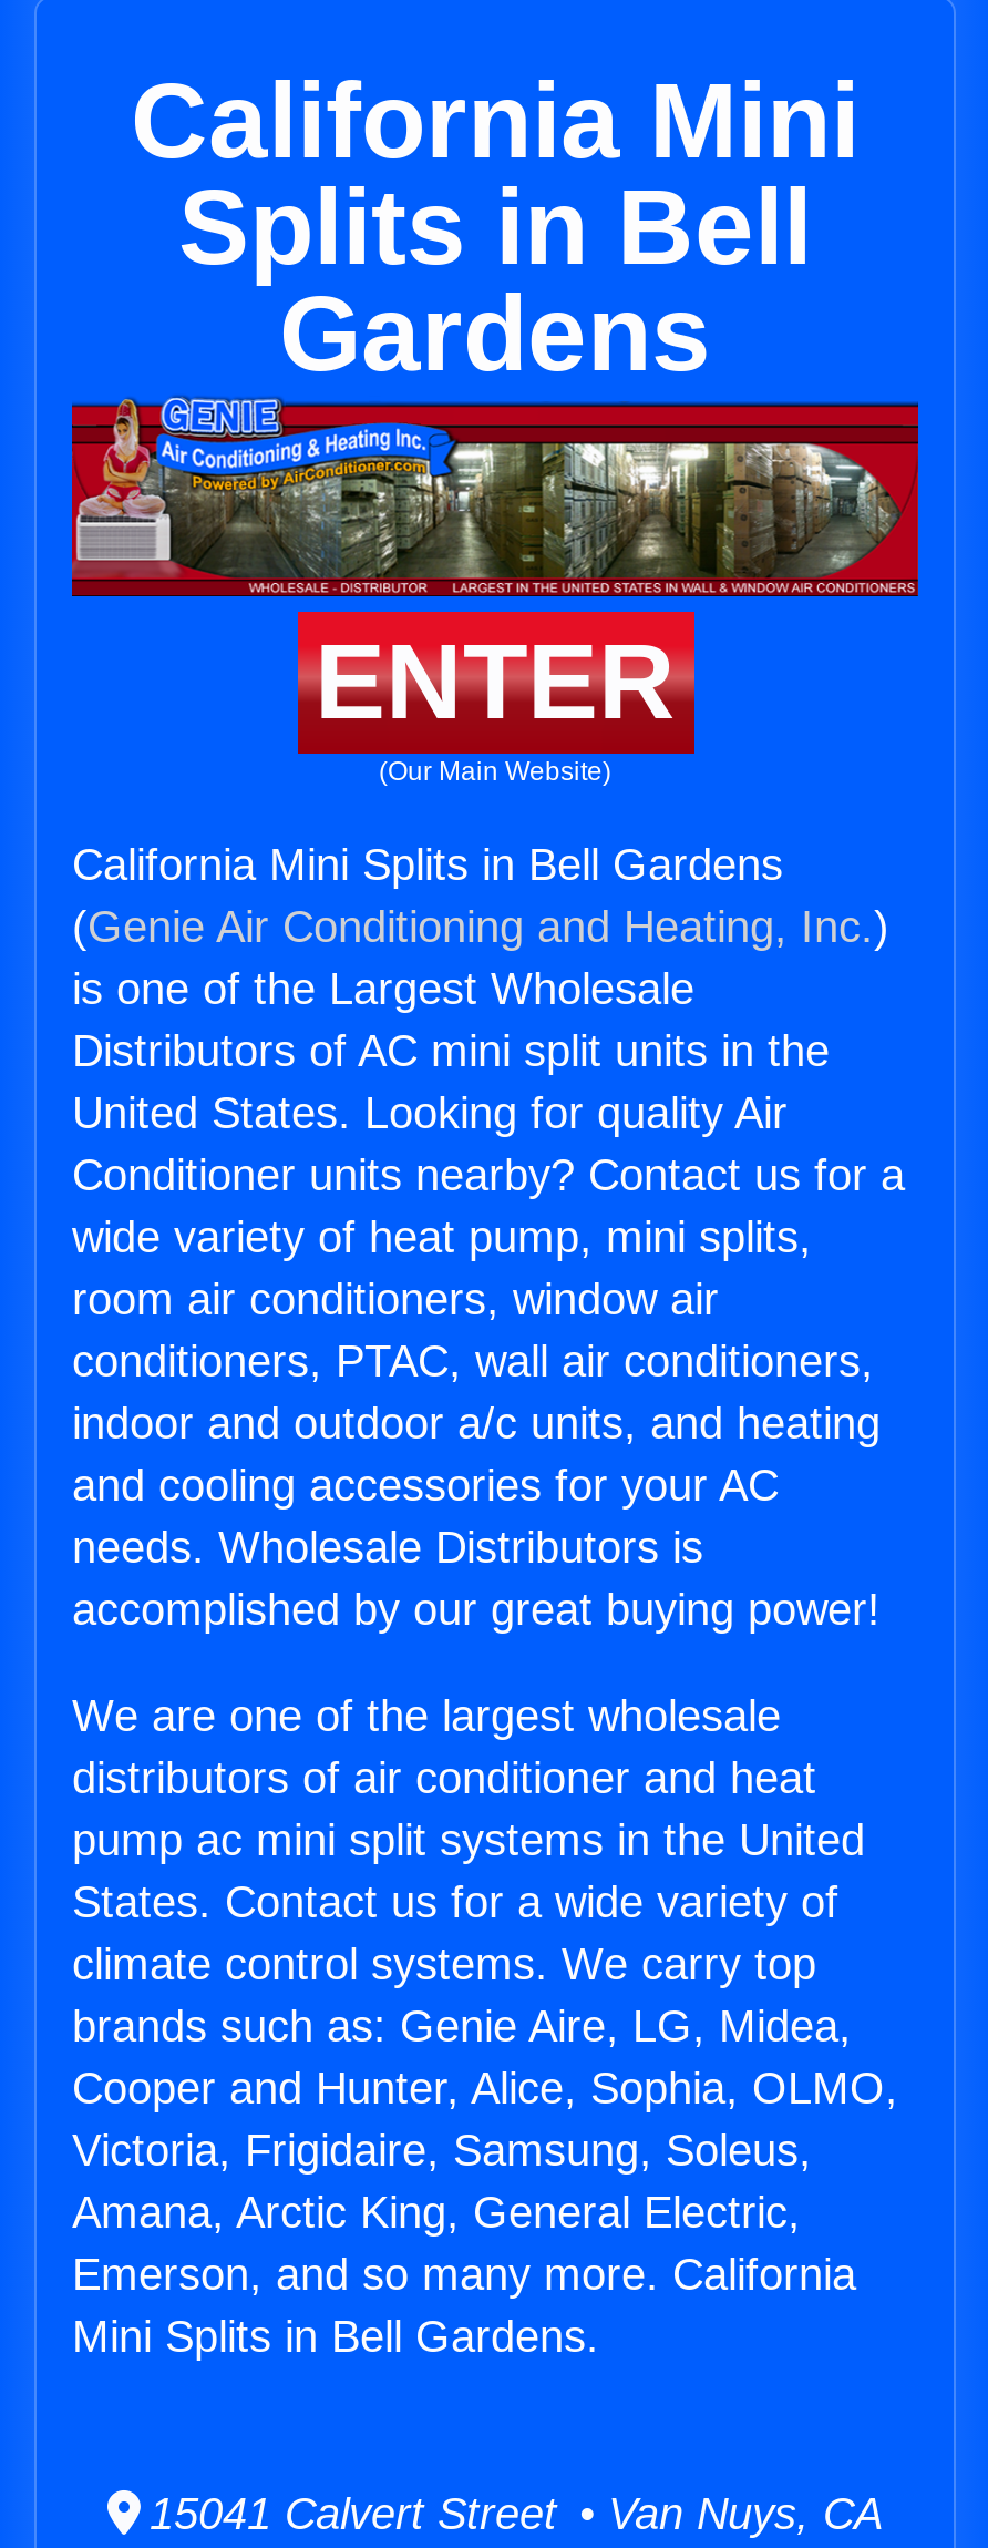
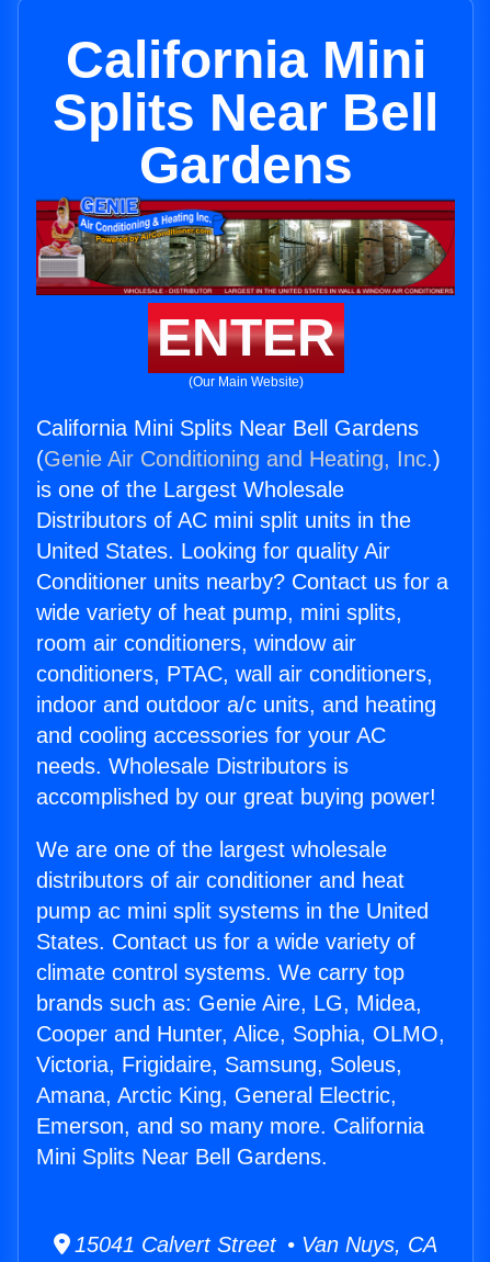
- Splits in Bell
+ Splits Near Bell

- California Mini Splits in Bell Gardens
+ California Mini Splits Near Bell Gardens

- Mini Splits in Bell Gardens.
+ Mini Splits Near Bell Gardens.
